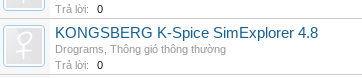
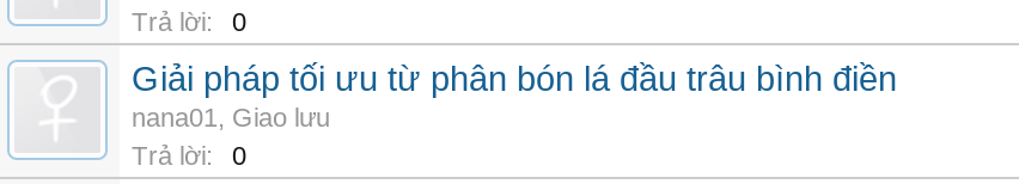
- KONGSBERG K-Spice SimExplorer 4.8
- Drograms, Thông gió thông thường
+ Giải pháp tối ưu từ phân bón lá đầu trâu bình điền
+ nana01, Giao lưu
